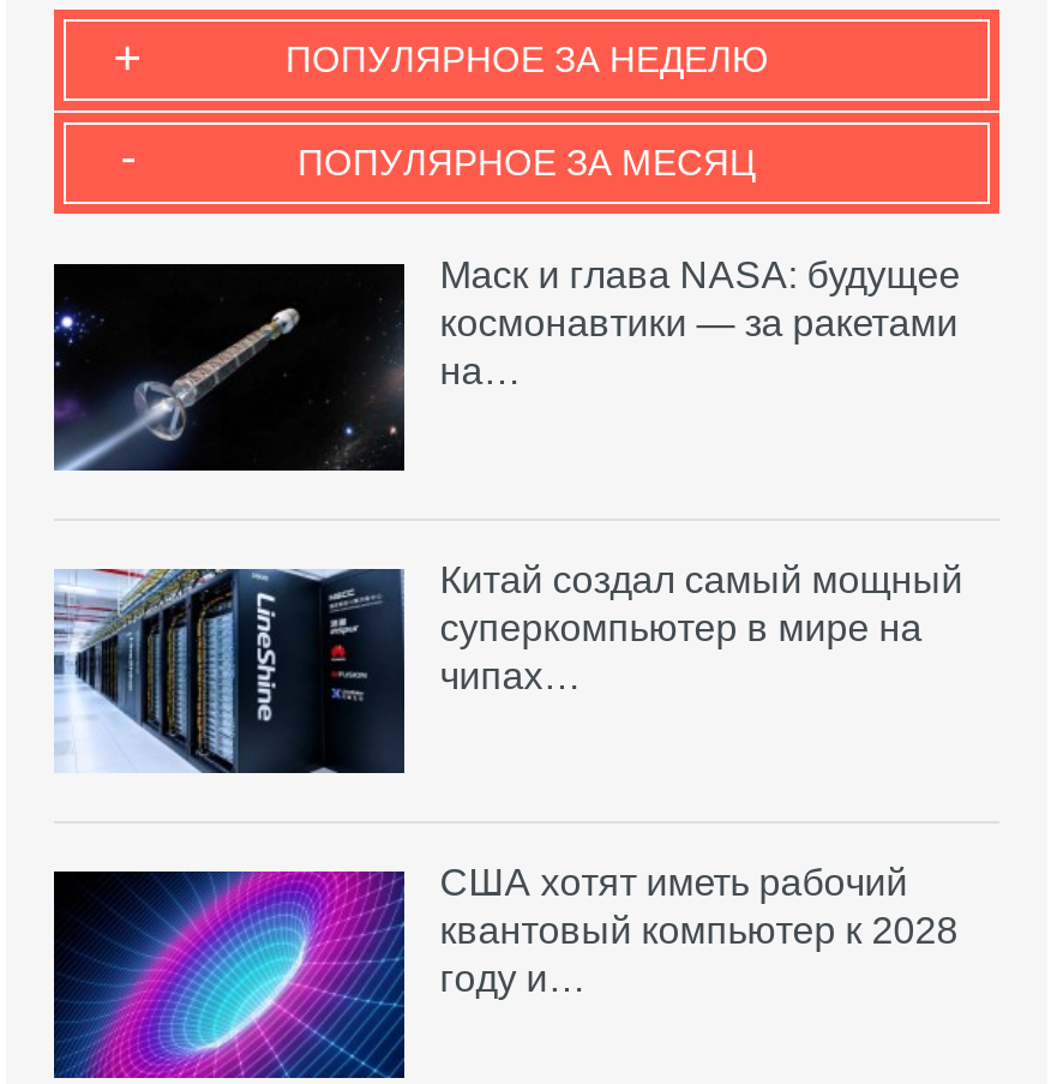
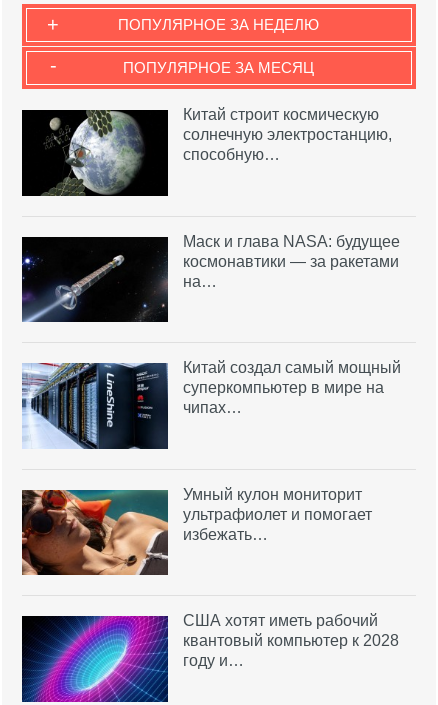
+ [image]
+ Китай строит космическую
+ солнечную электростанцию,
+ способную…

+ [image]
+ Умный кулон мониторит
+ ультрафиолет и помогает
+ избежать…
